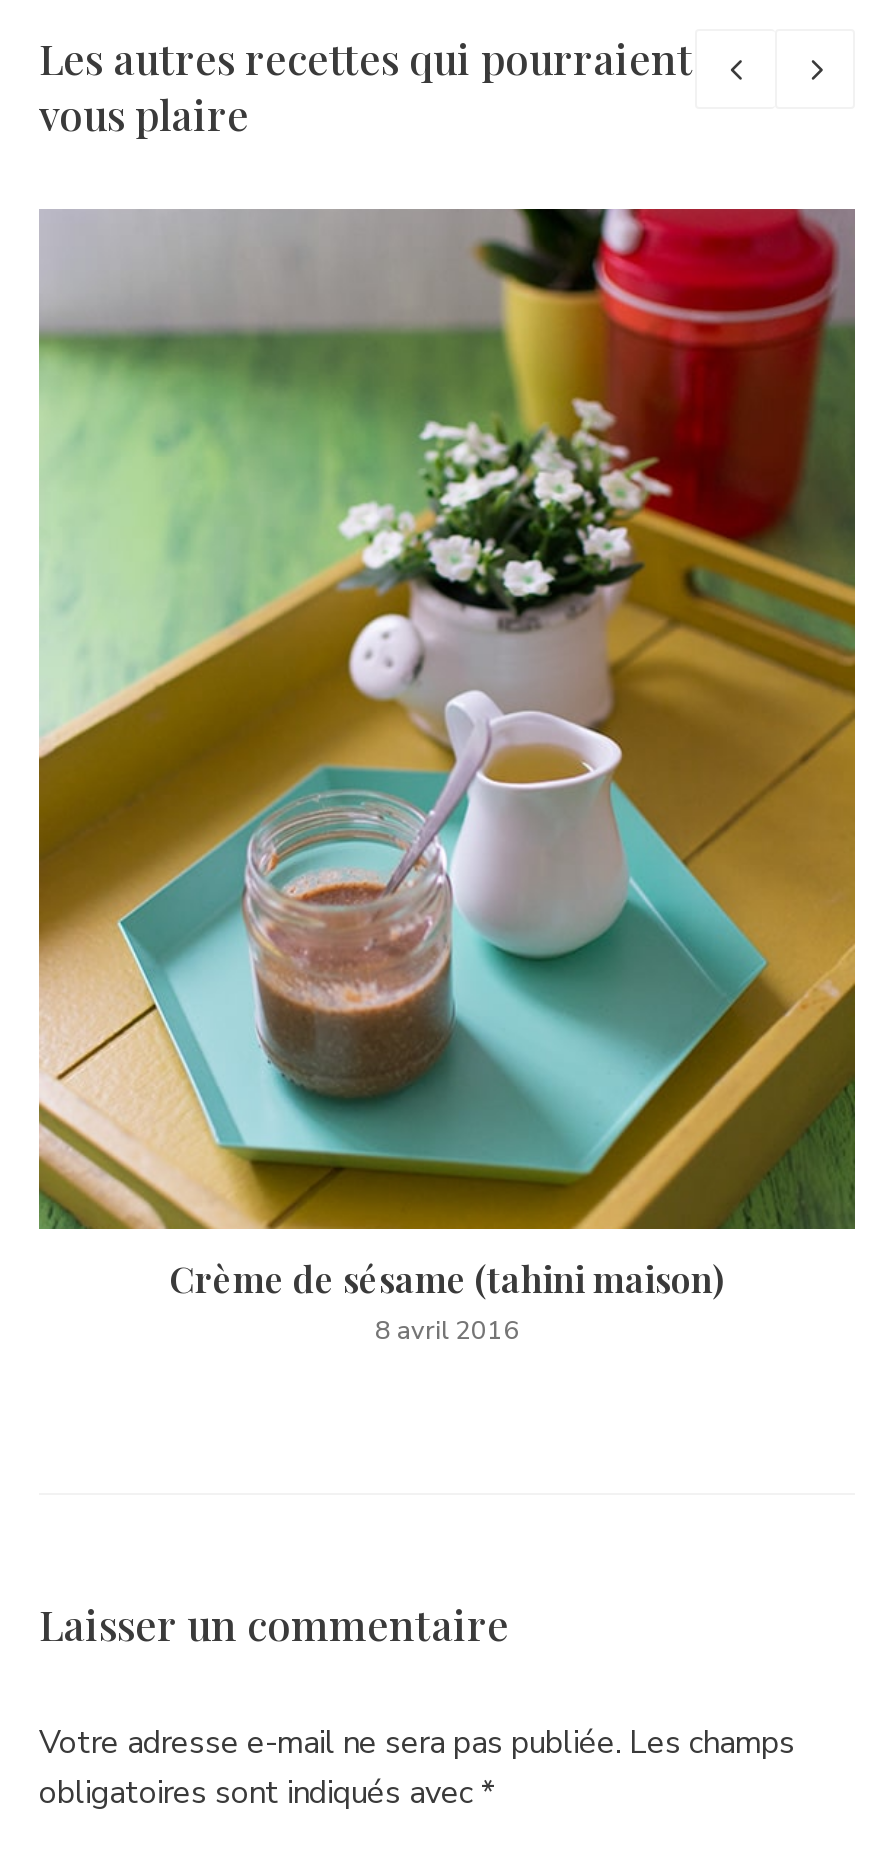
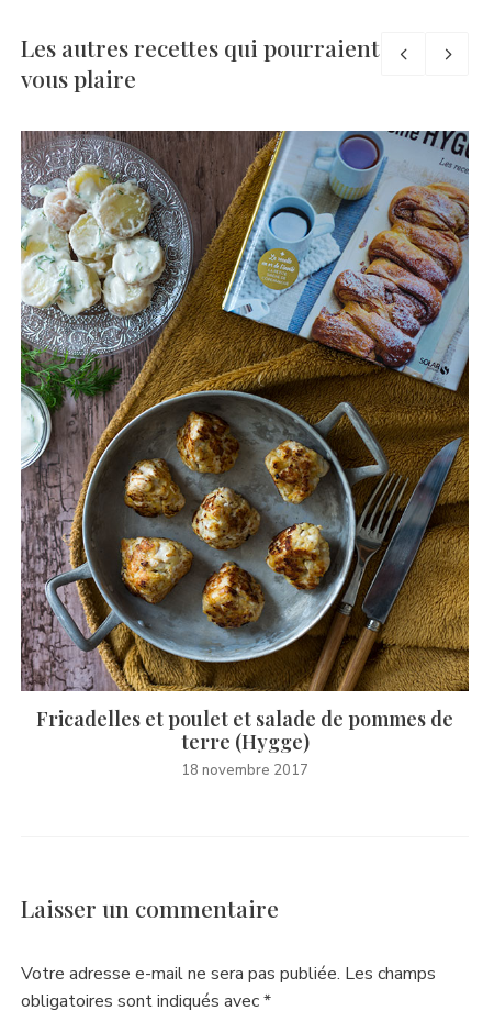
- [image]
- Crème de sésame (tahini maison)
- 8 avril 2016
+ [image]
+ Fricadelles et poulet et salade de pommes de
+ terre (Hygge)
+ 18 novembre 2017
